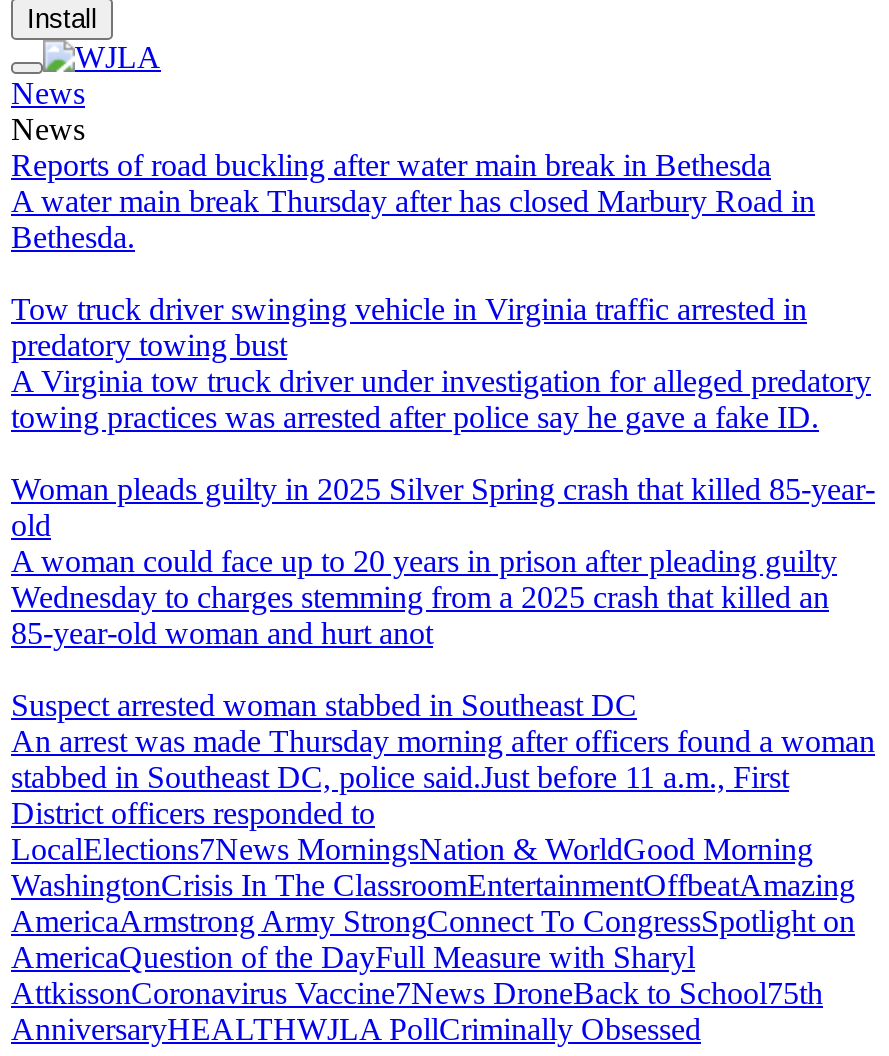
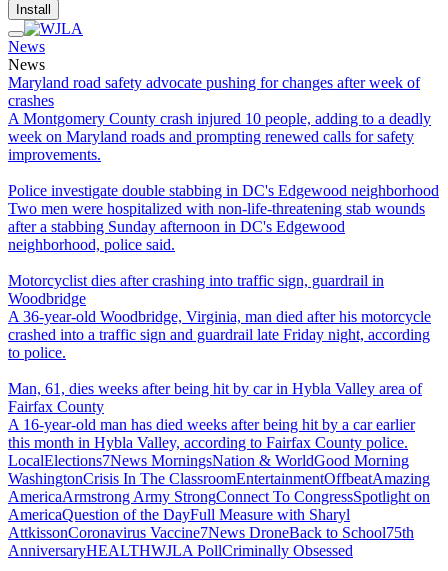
- Reports of road buckling after water main break in Bethesda
- A water main break Thursday after has closed Marbury Road in
- Bethesda.
+ Maryland road safety advocate pushing for changes after week of
+ crashes
+ A Montgomery County crash injured 10 people, adding to a deadly
+ week on Maryland roads and prompting renewed calls for safety
+ improvements.

- Tow truck driver swinging vehicle in Virginia traffic arrested in
- predatory towing bust
- A Virginia tow truck driver under investigation for alleged predatory
- towing practices was arrested after police say he gave a fake ID.
+ Police investigate double stabbing in DC's Edgewood neighborhood
+ Two men were hospitalized with non-life-threatening stab wounds
+ after a stabbing Sunday afternoon in DC's Edgewood
+ neighborhood, police said.

- Woman pleads guilty in 2025 Silver Spring crash that killed 85-year-
- old
- A woman could face up to 20 years in prison after pleading guilty
- Wednesday to charges stemming from a 2025 crash that killed an
- 85-year-old woman and hurt anot
+ Motorcyclist dies after crashing into traffic sign, guardrail in
+ Woodbridge
+ A 36-year-old Woodbridge, Virginia, man died after his motorcycle
+ crashed into a traffic sign and guardrail late Friday night, according
+ to police.

- Suspect arrested woman stabbed in Southeast DC
- An arrest was made Thursday morning after officers found a woman
- stabbed in Southeast DC, police said.Just before 11 a.m., First
- District officers responded to
+ Man, 61, dies weeks after being hit by car in Hybla Valley area of
+ Fairfax County
+ A 16-year-old man has died weeks after being hit by a car earlier
+ this month in Hybla Valley, according to Fairfax County police.
